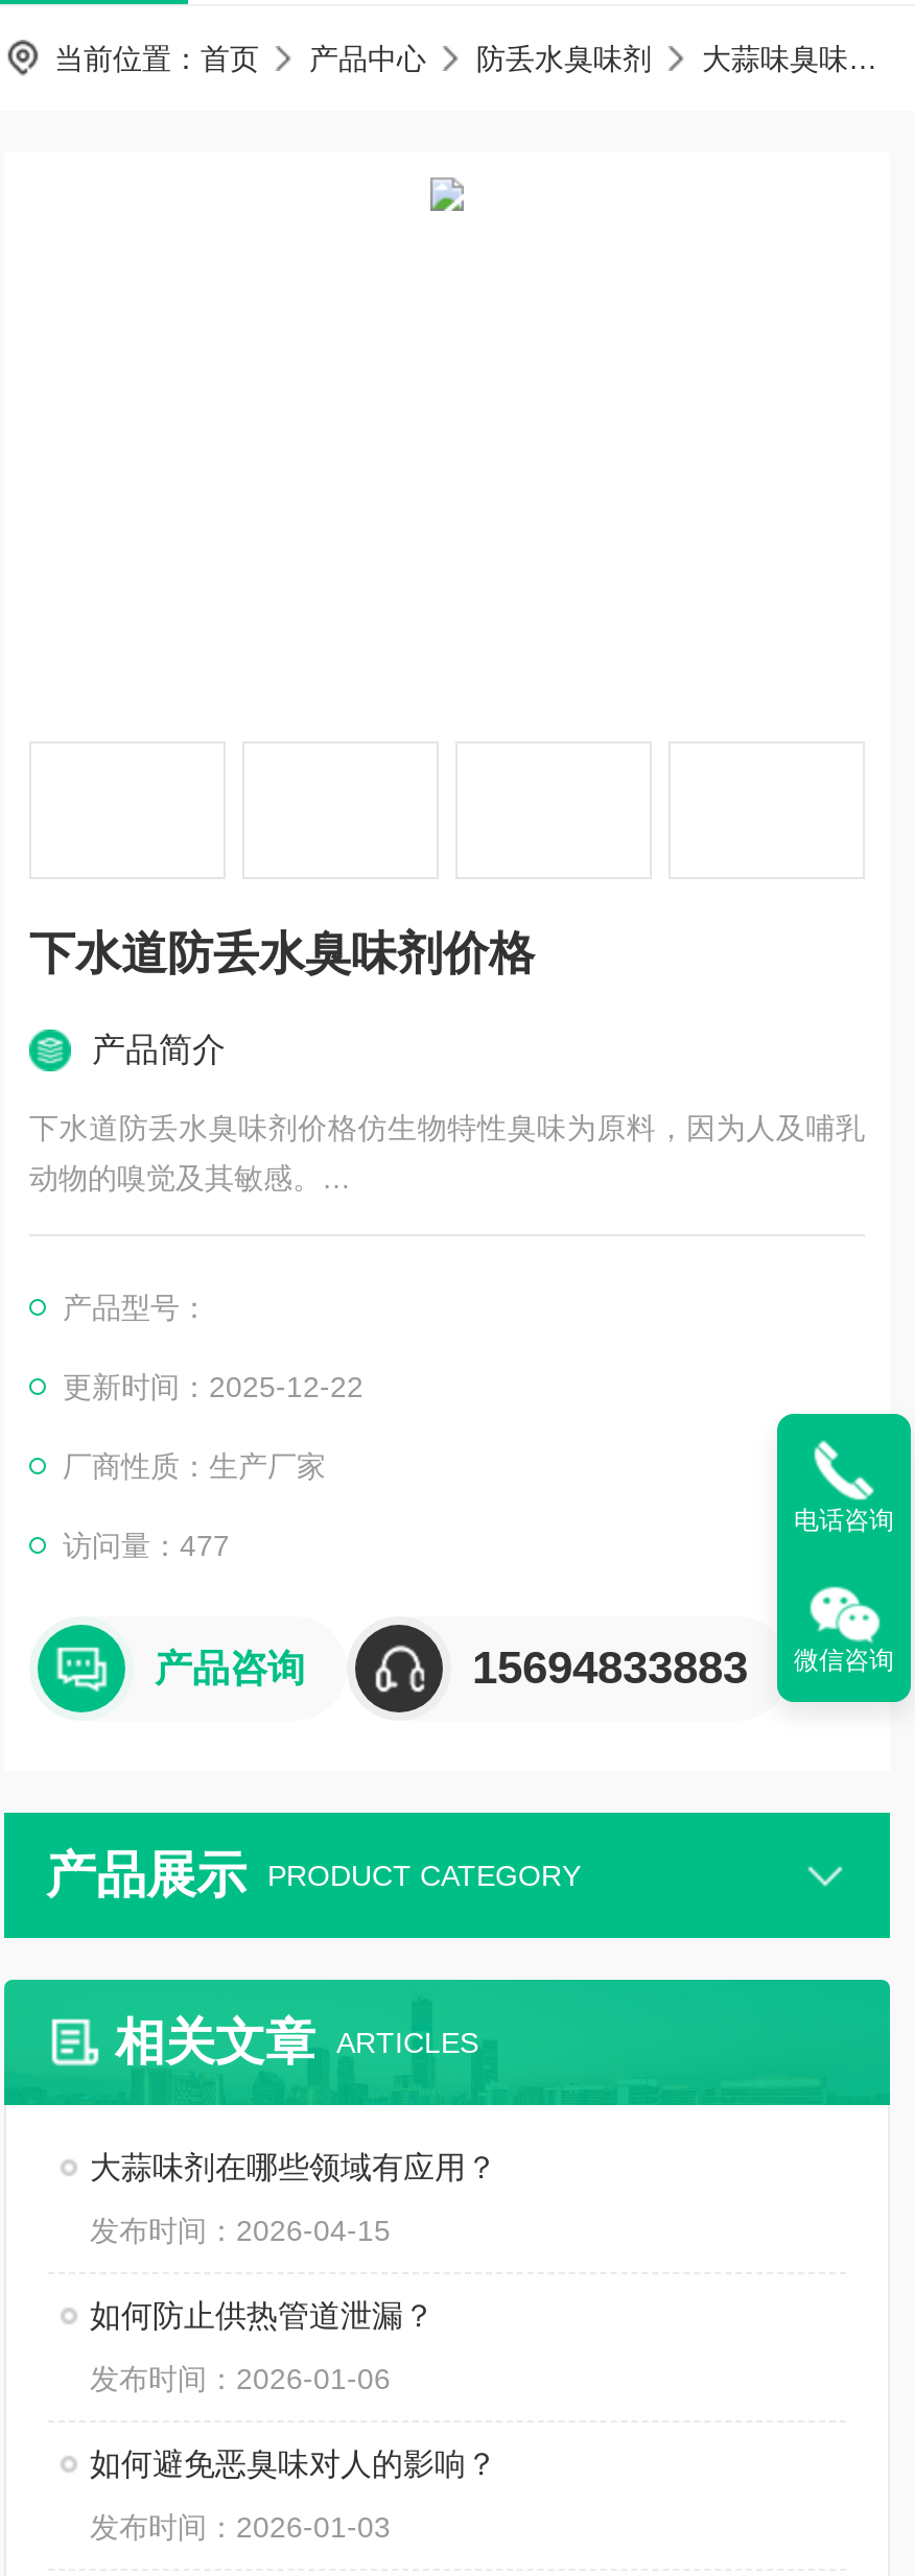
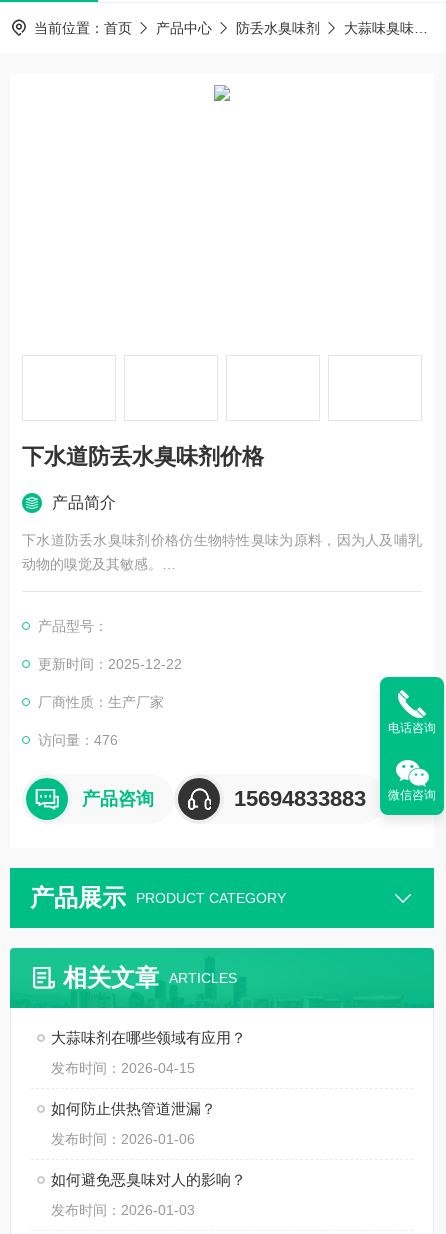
- 访问量：477
+ 访问量：476
